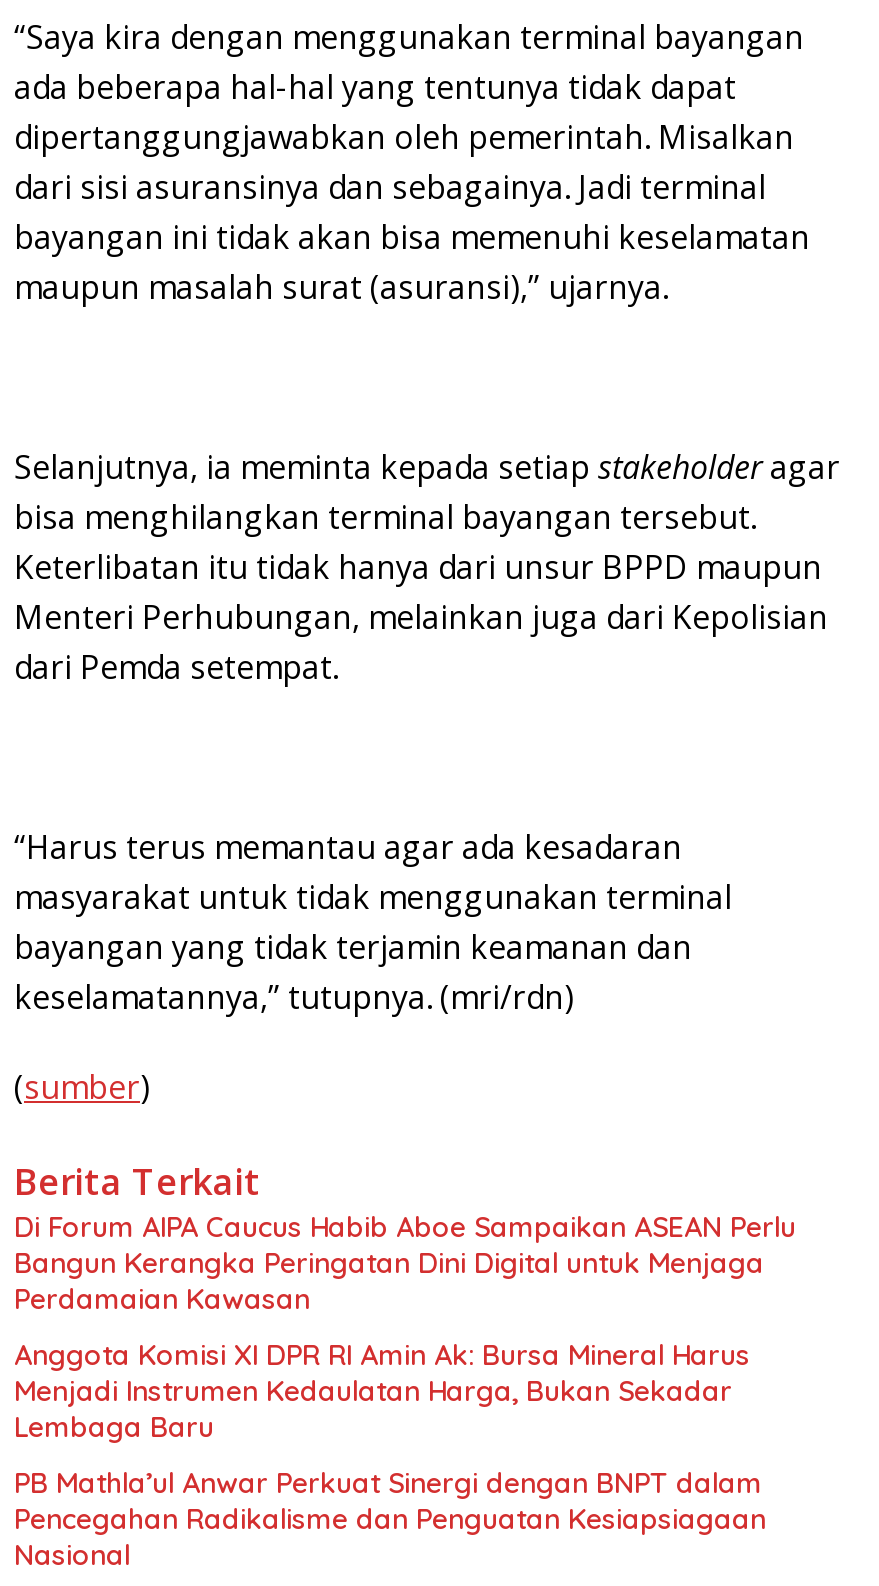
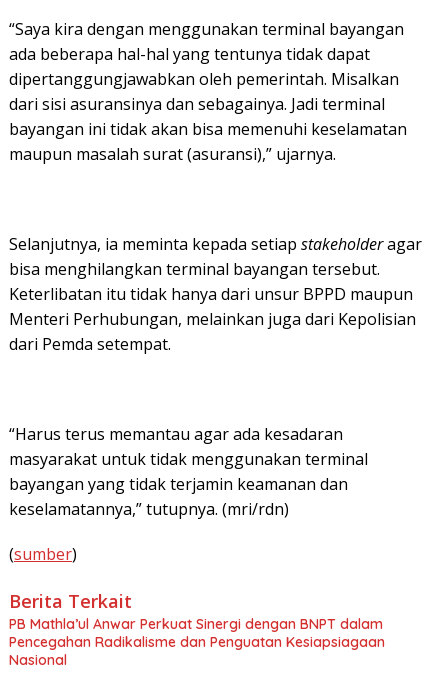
- Di Forum AIPA Caucus Habib Aboe Sampaikan ASEAN Perlu
- Bangun Kerangka Peringatan Dini Digital untuk Menjaga
- Perdamaian Kawasan
- Anggota Komisi XI DPR RI Amin Ak: Bursa Mineral Harus
- Menjadi Instrumen Kedaulatan Harga, Bukan Sekadar
- Lembaga Baru
